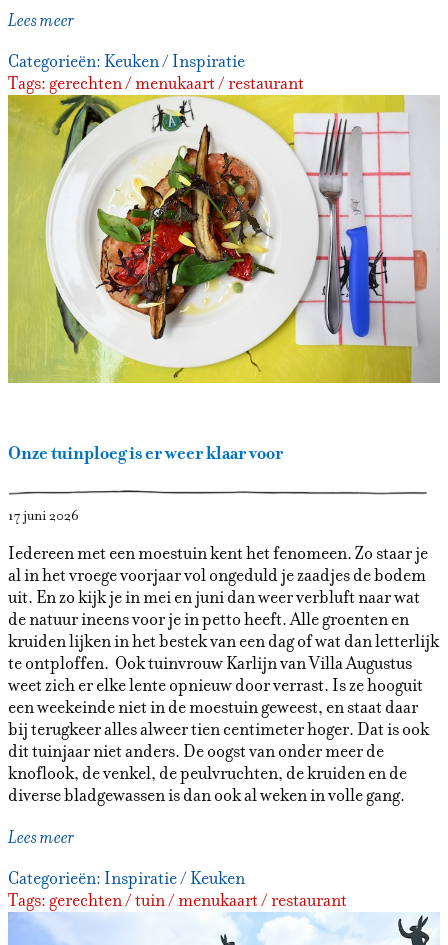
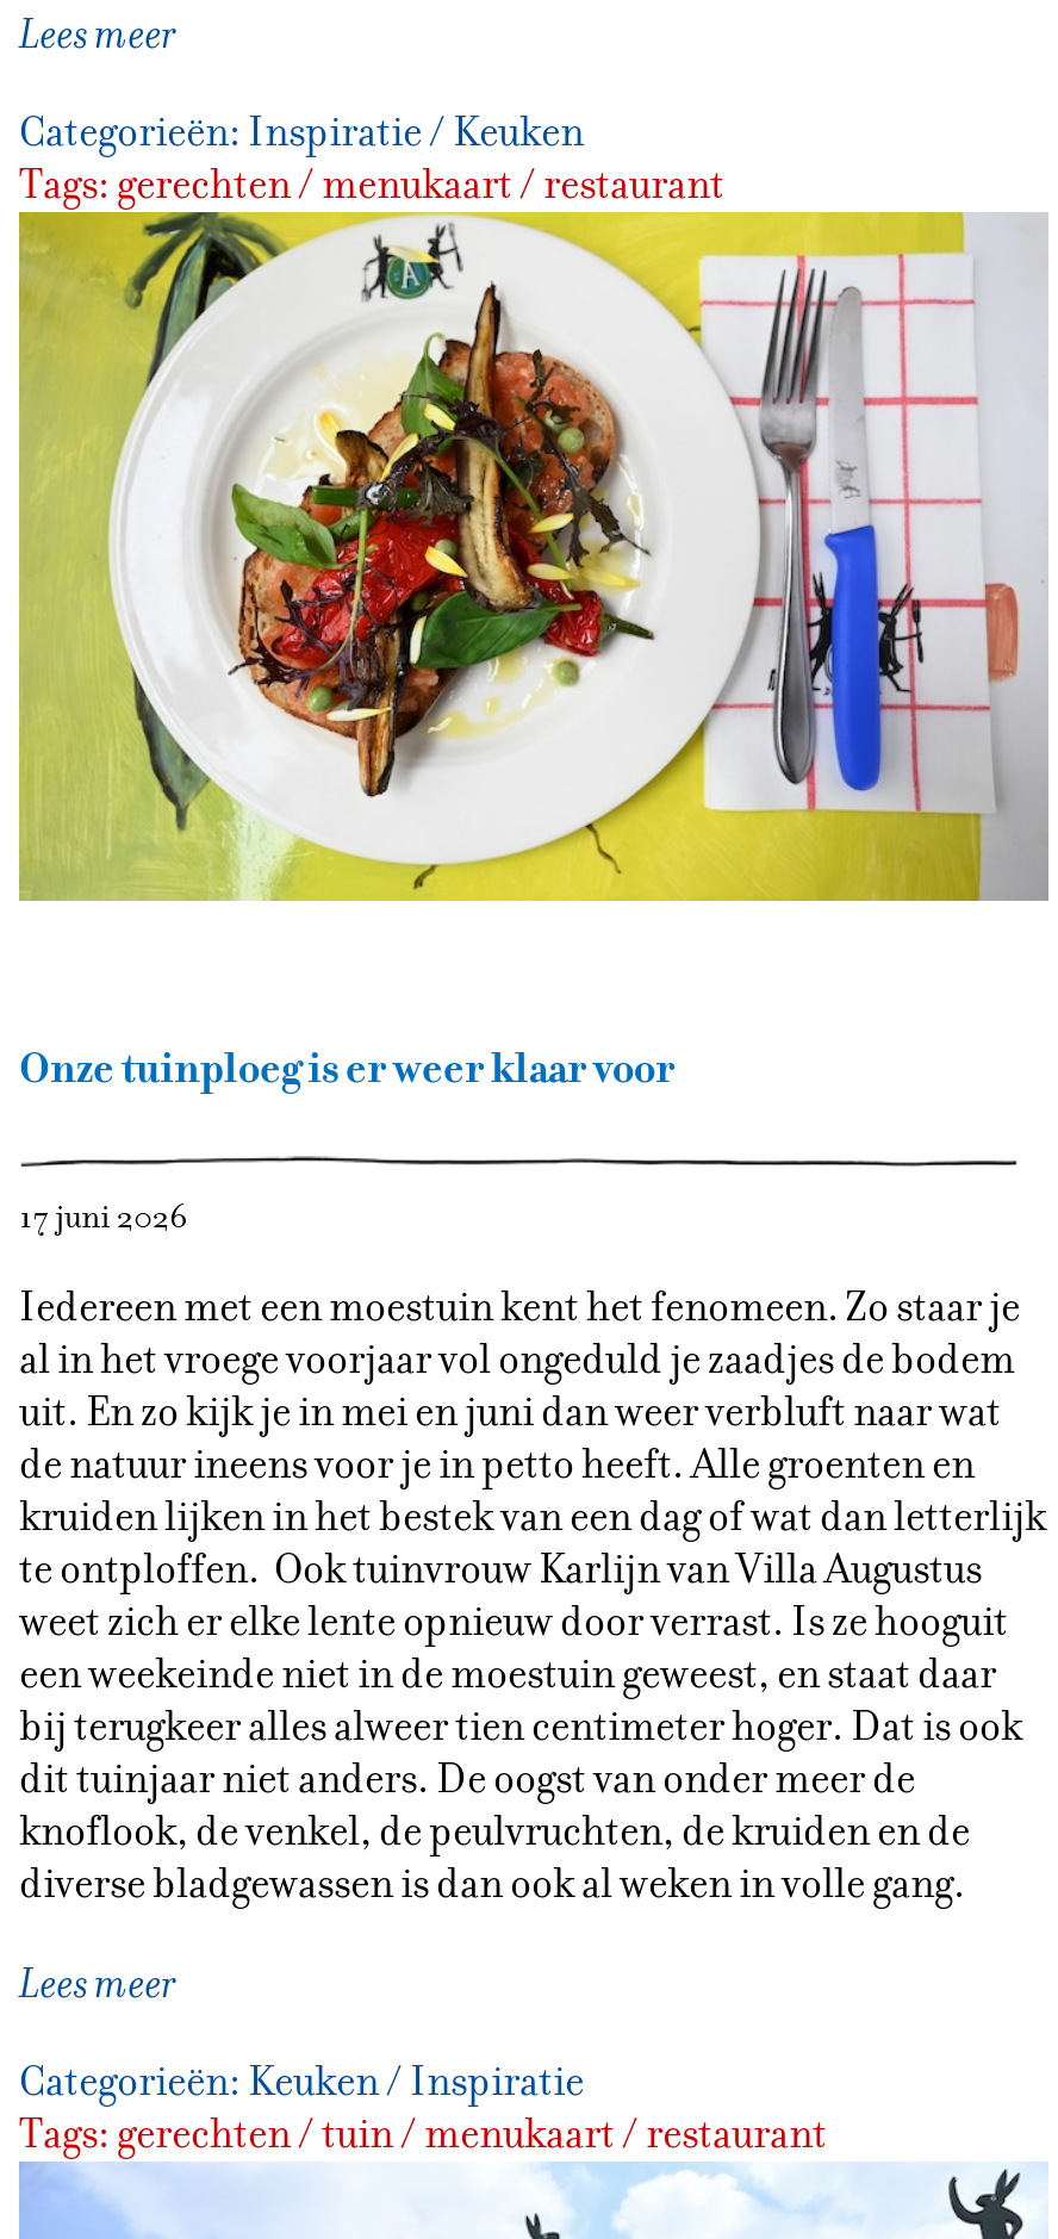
- Categorieën: Keuken / Inspiratie
+ Categorieën: Inspiratie / Keuken

- Categorieën: Inspiratie/ Keuken
+ Categorieën: Keuken/ Inspiratie
